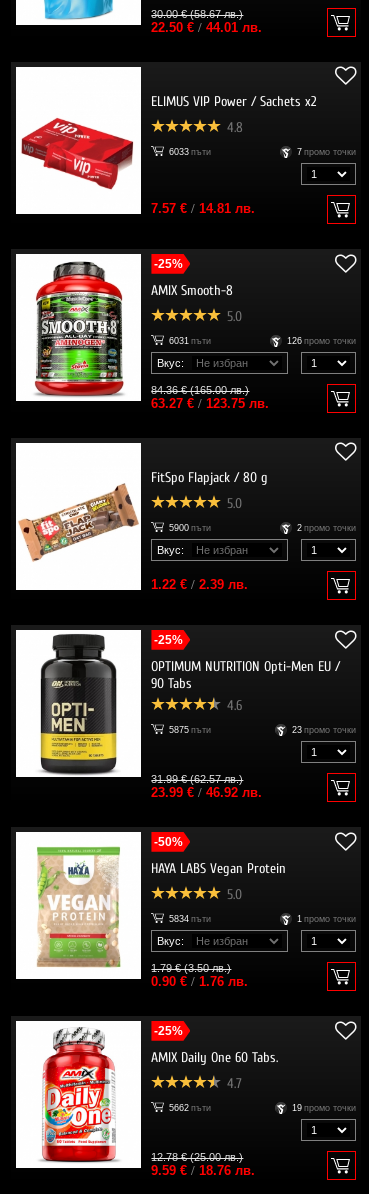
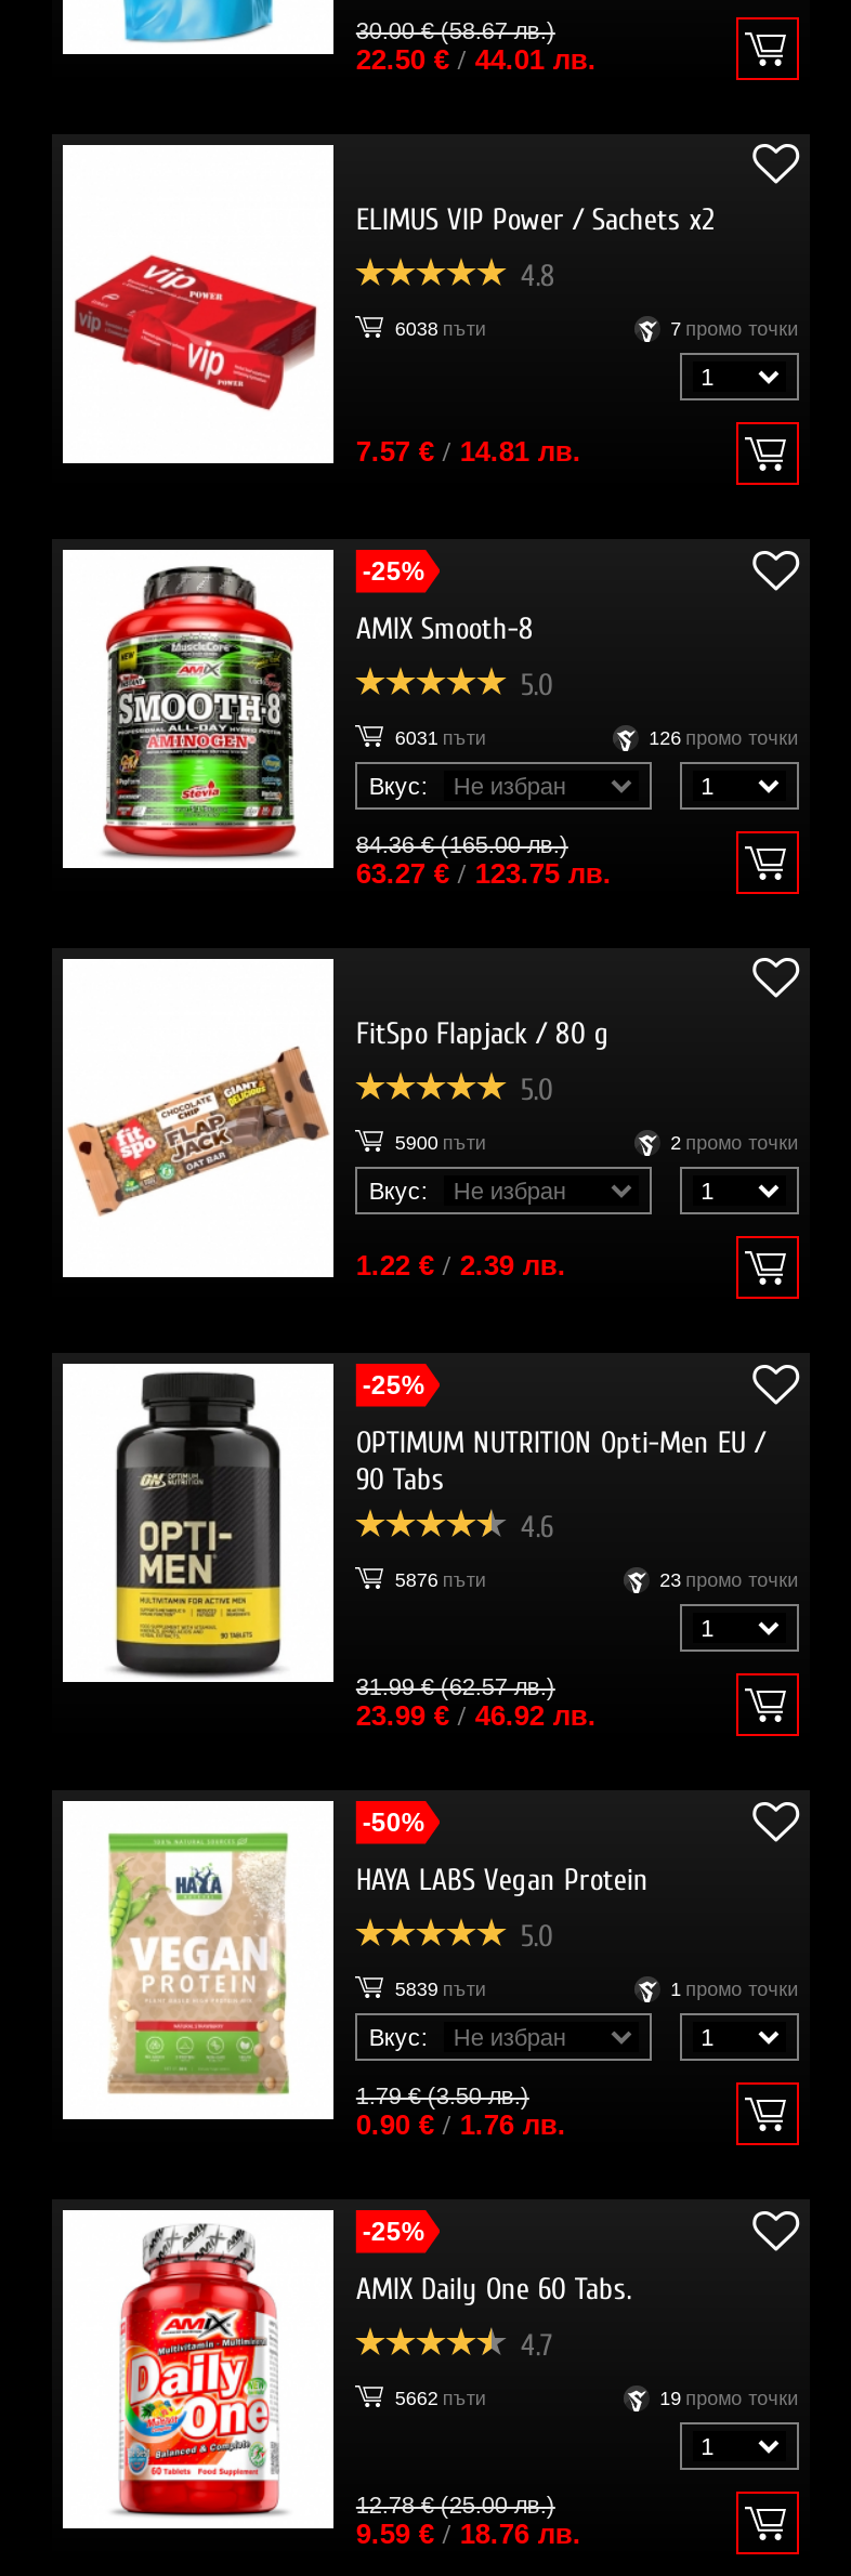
- 6033 пъти
+ 6038 пъти

- 5875 пъти
+ 5876 пъти

- 5834 пъти
+ 5839 пъти
